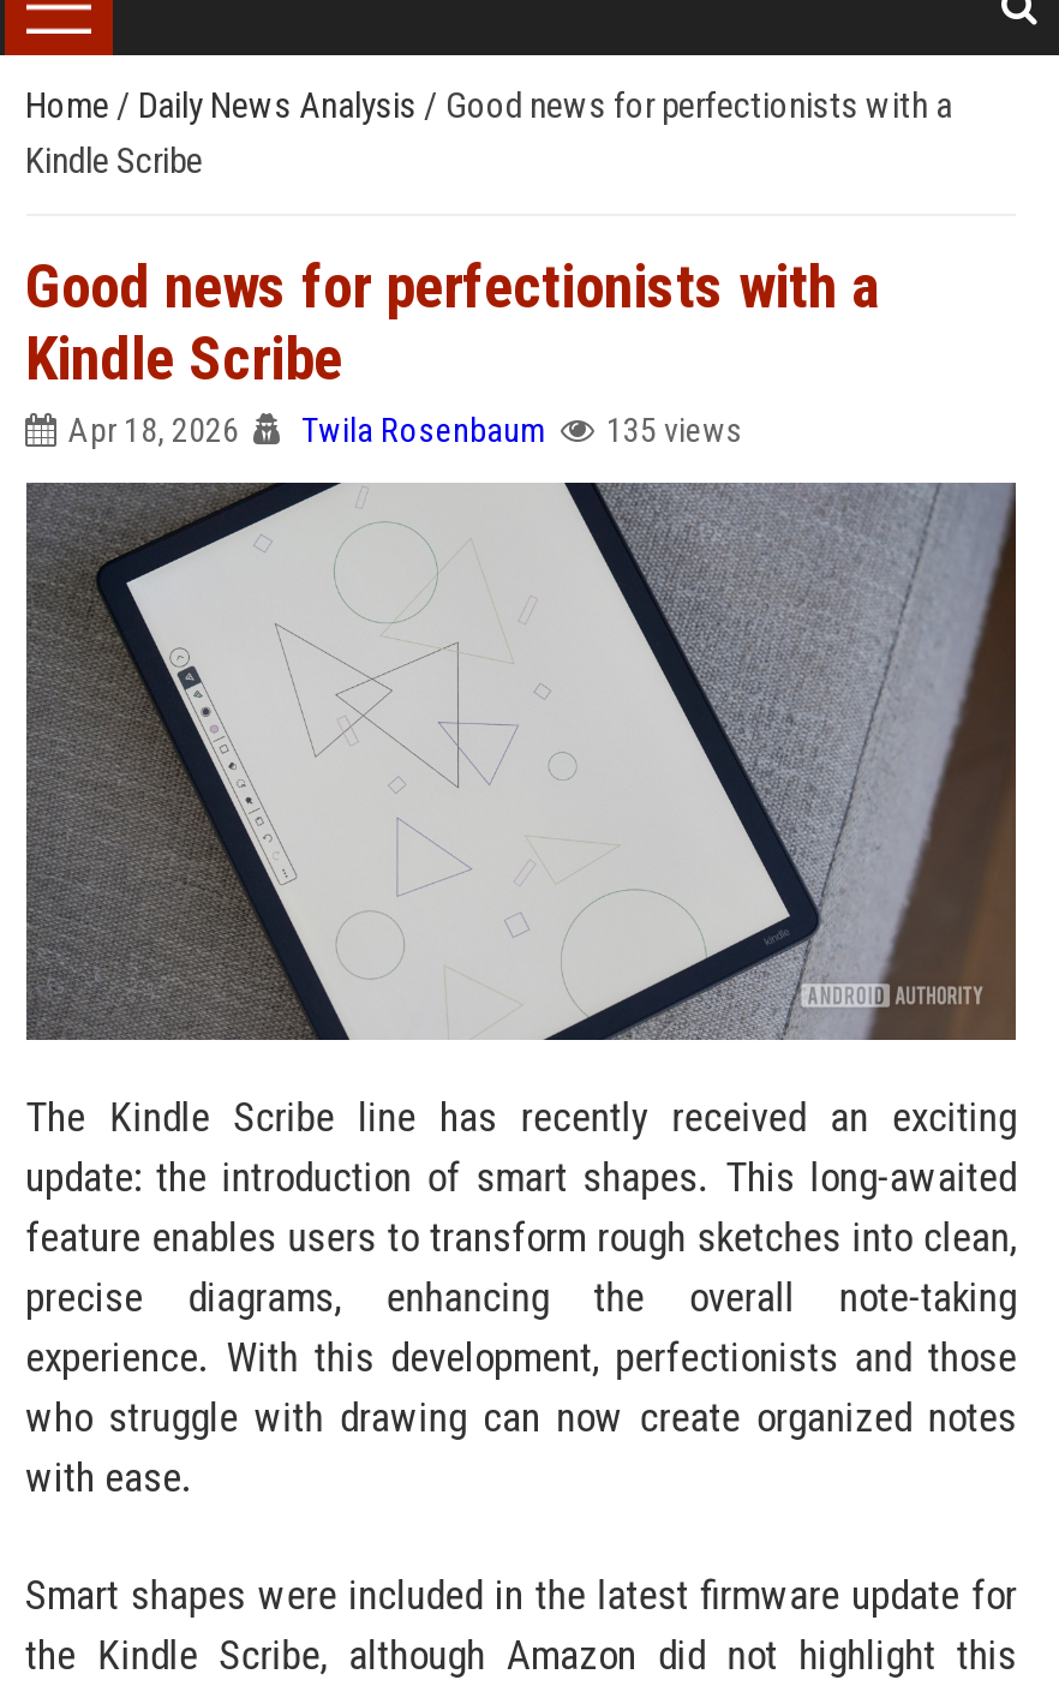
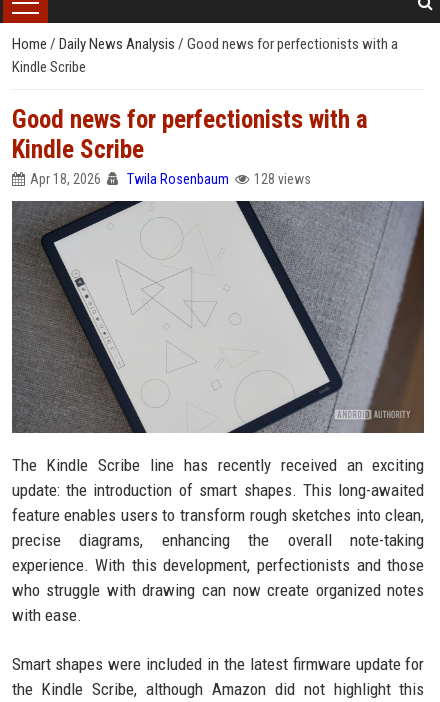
- Apr 18, 2026 Twila Rosenbaum 135 views
+ Apr 18, 2026 Twila Rosenbaum 128 views
